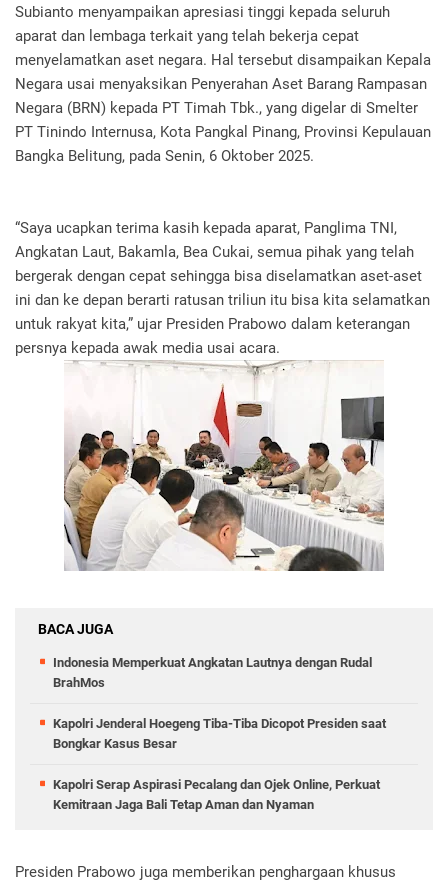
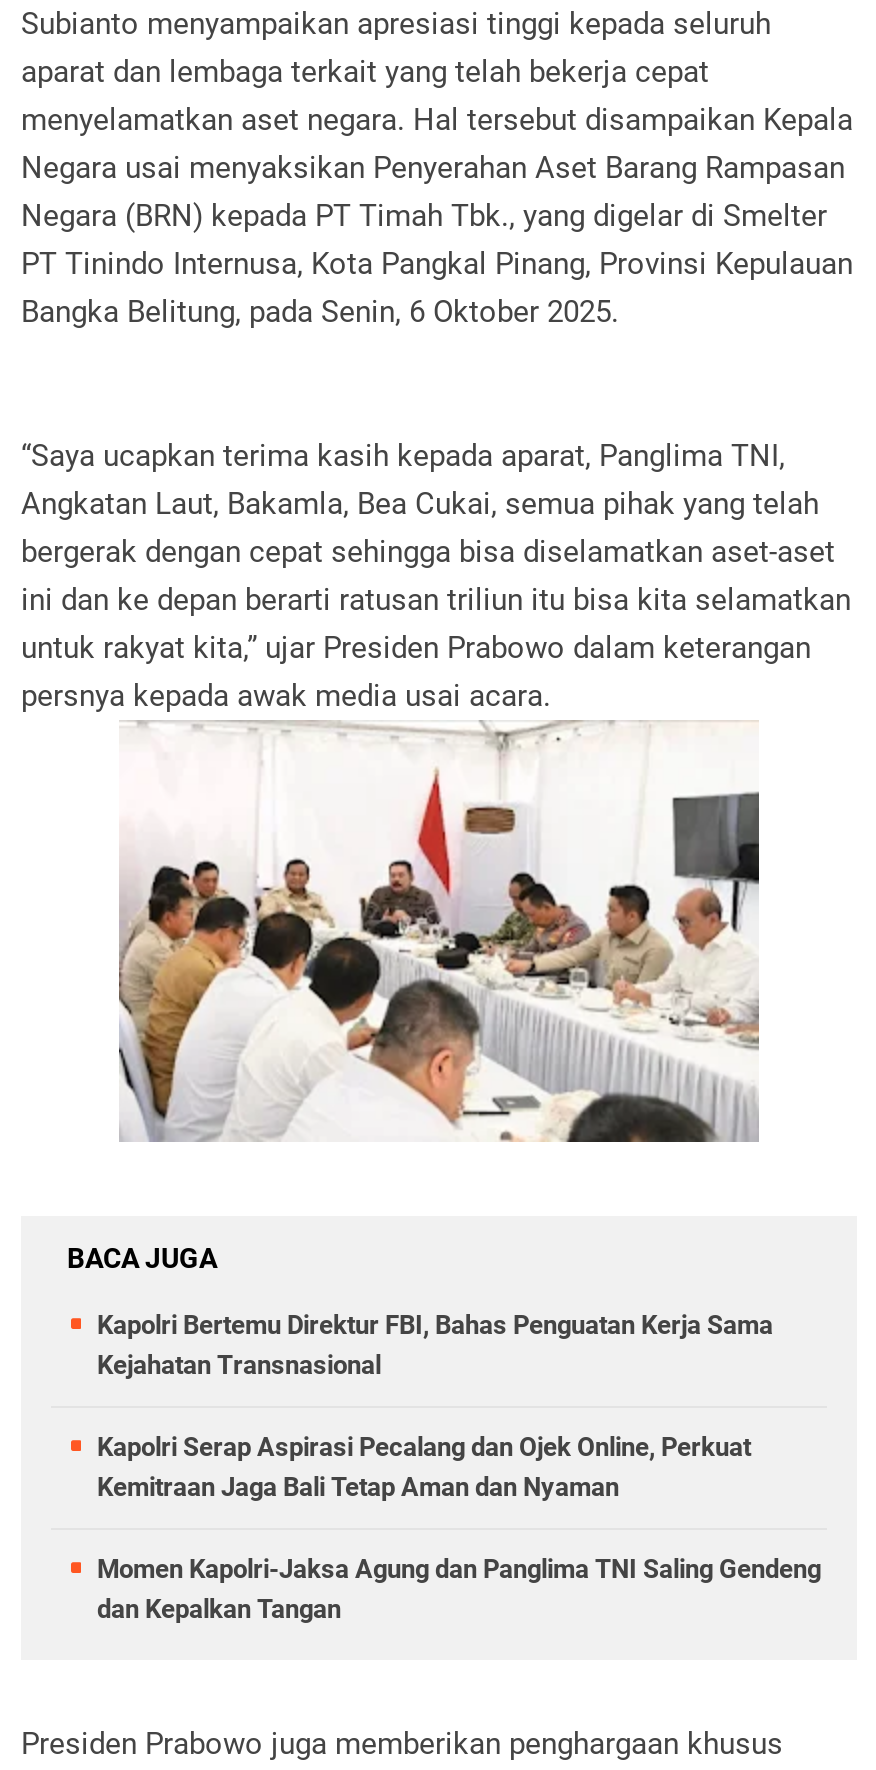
- Indonesia Memperkuat Angkatan Lautnya dengan Rudal
- BrahMos
- Kapolri Jenderal Hoegeng Tiba-Tiba Dicopot Presiden saat
- Bongkar Kasus Besar
+ Kapolri Bertemu Direktur FBI, Bahas Penguatan Kerja Sama
+ Kejahatan Transnasional

moved up: Kapolri Serap Aspirasi Pecalang dan Ojek Online, Perkuat | Kemitraan Jaga Bali Tetap Aman dan Nyaman

+ Momen Kapolri-Jaksa Agung dan Panglima TNI Saling Gendeng
+ dan Kepalkan Tangan
